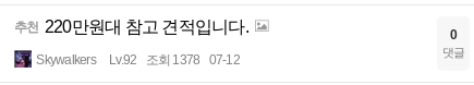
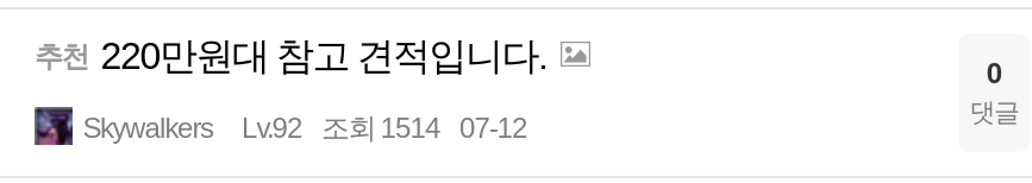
- Skywalkers Lv.92 조회 1378 07-12
+ Skywalkers Lv.92 조회 1514 07-12
